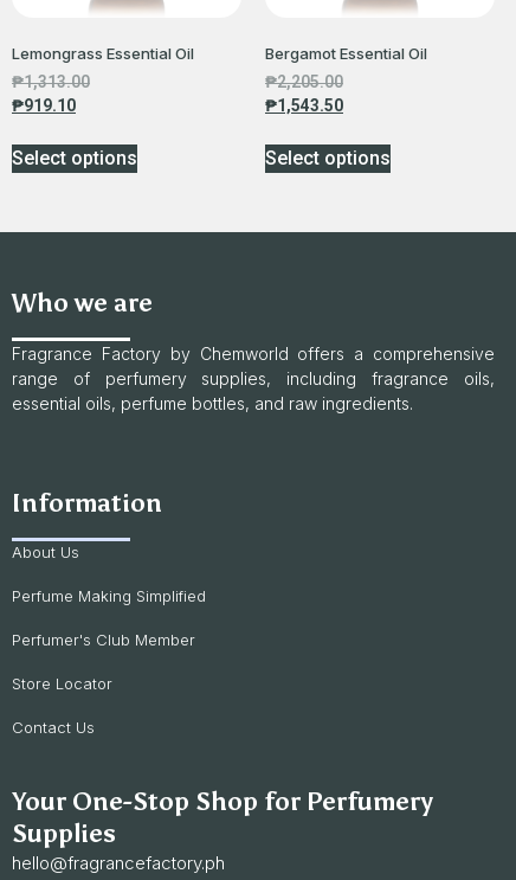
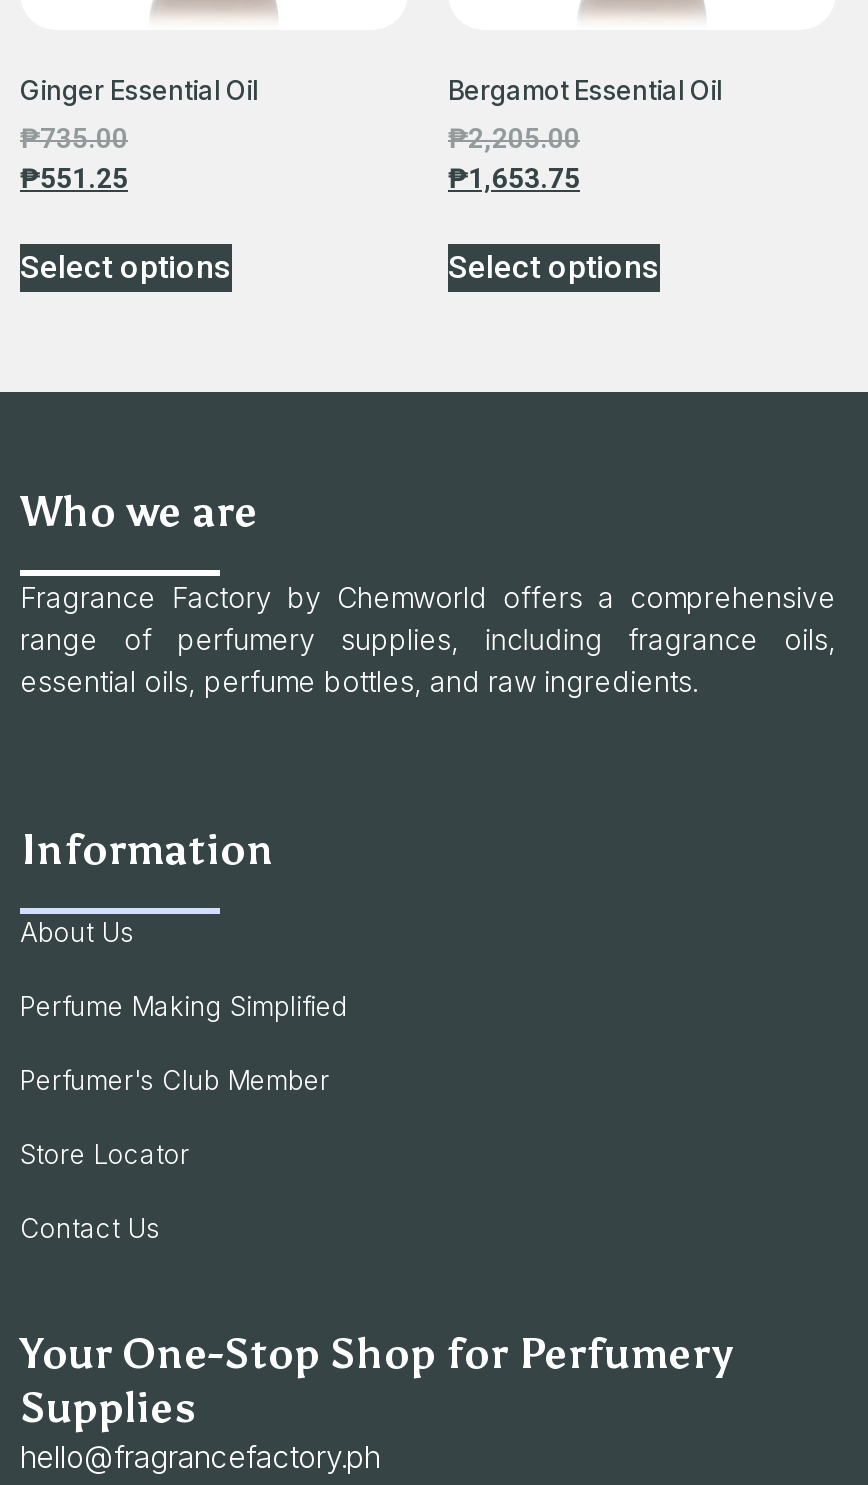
- Lemongrass Essential Oil
+ Ginger Essential Oil

- ₱1,313.00
+ ₱735.00

- ₱919.10
+ ₱551.25

- ₱1,543.50
+ ₱1,653.75
